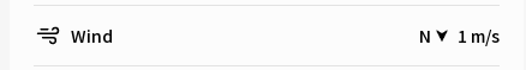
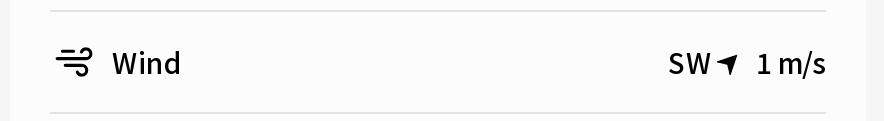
- N
+ SW
